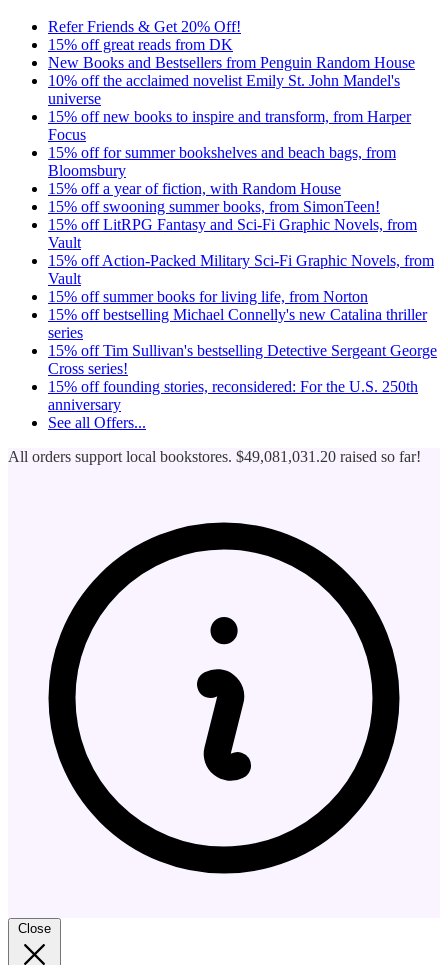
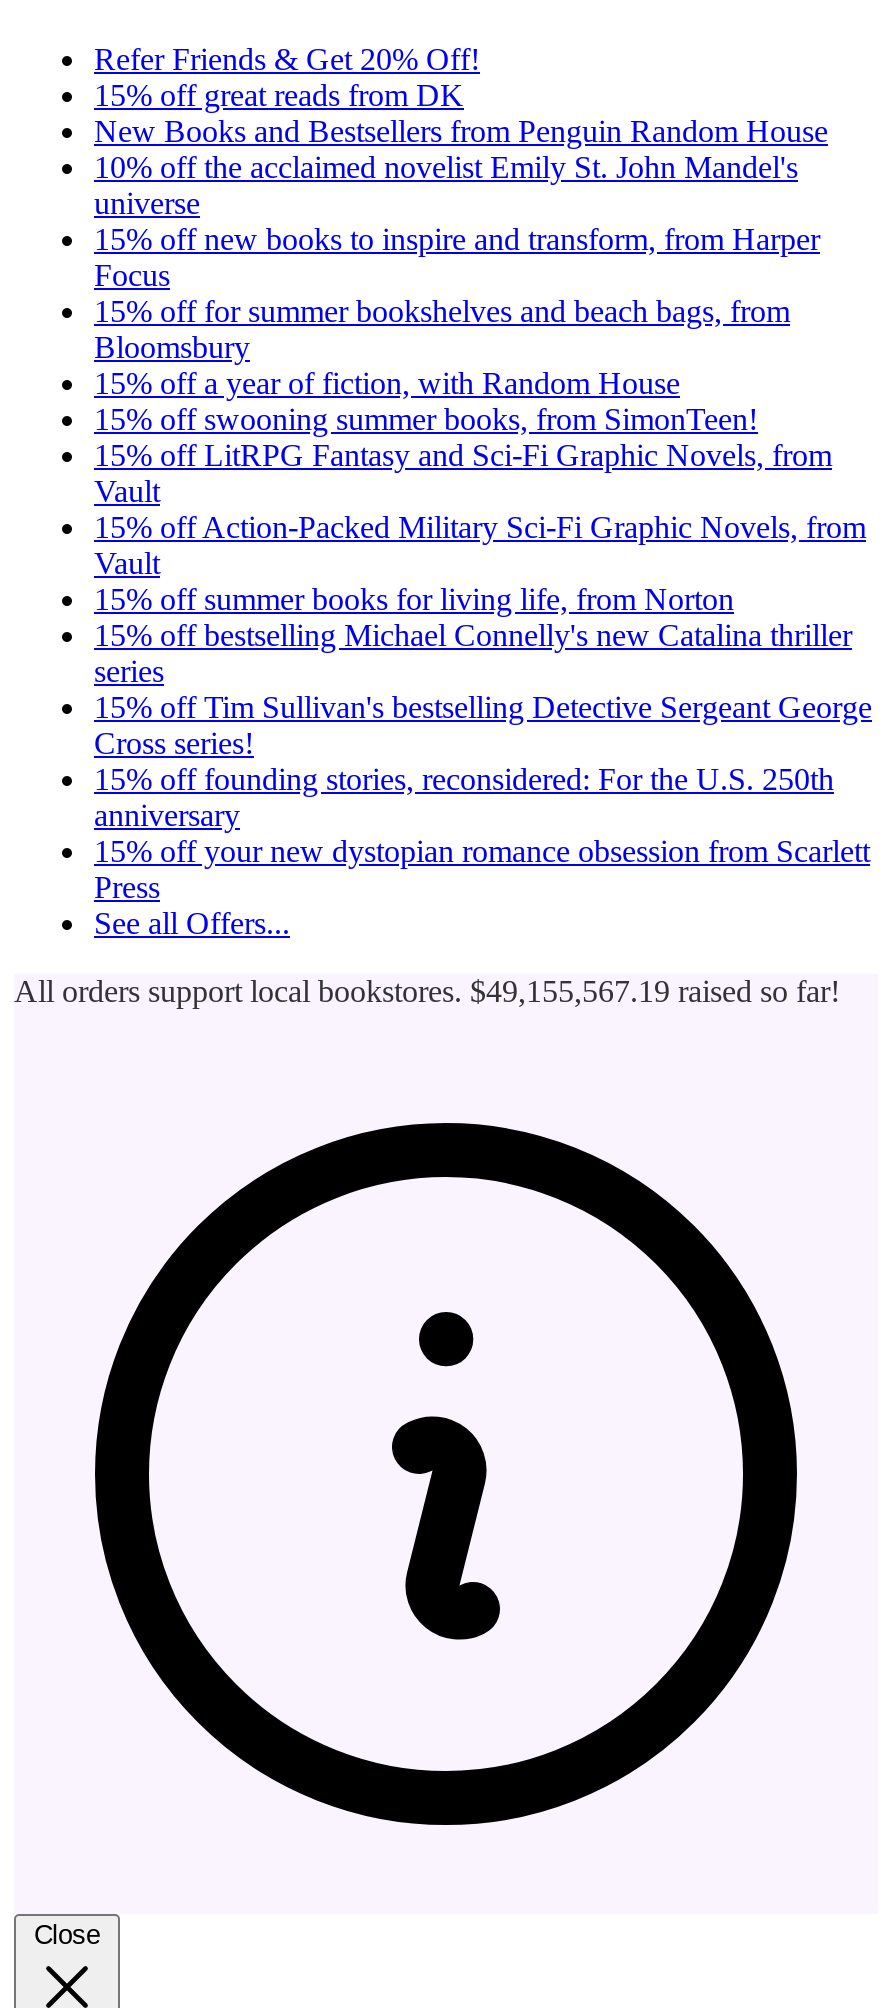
+ 15% off your new dystopian romance obsession from Scarlett
+ Press

- All orders support local bookstores. $49,081,031.20 raised so far!
+ All orders support local bookstores. $49,155,567.19 raised so far!
